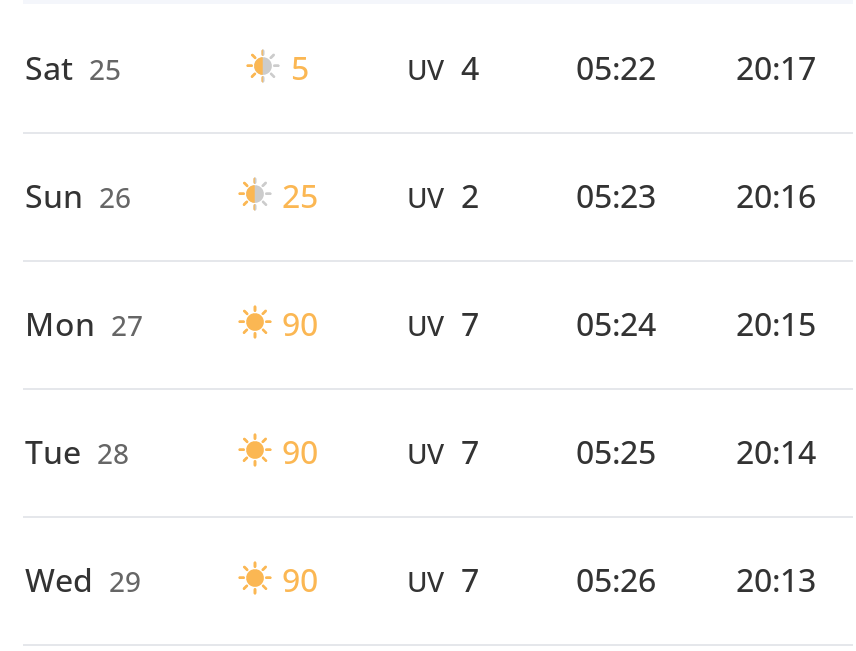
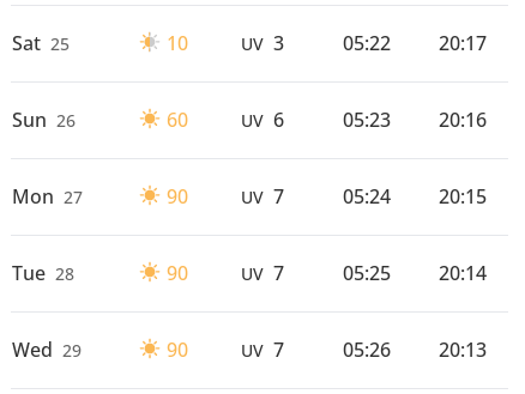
- 5
+ 10

- UV 4
+ UV 3

- 25
+ 60

- UV 2
+ UV 6
